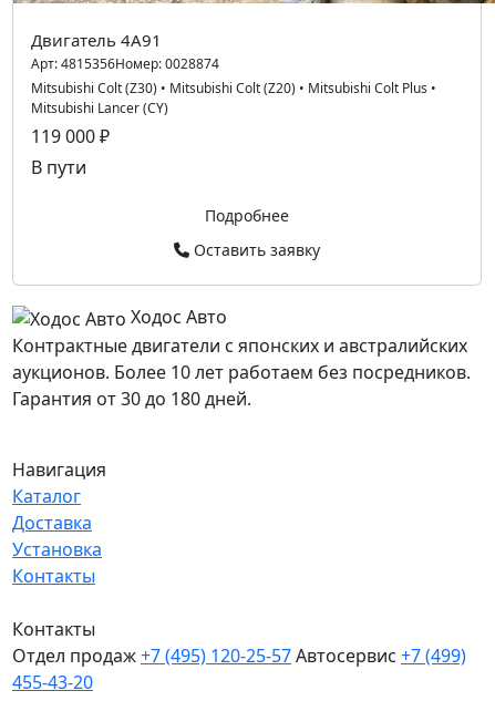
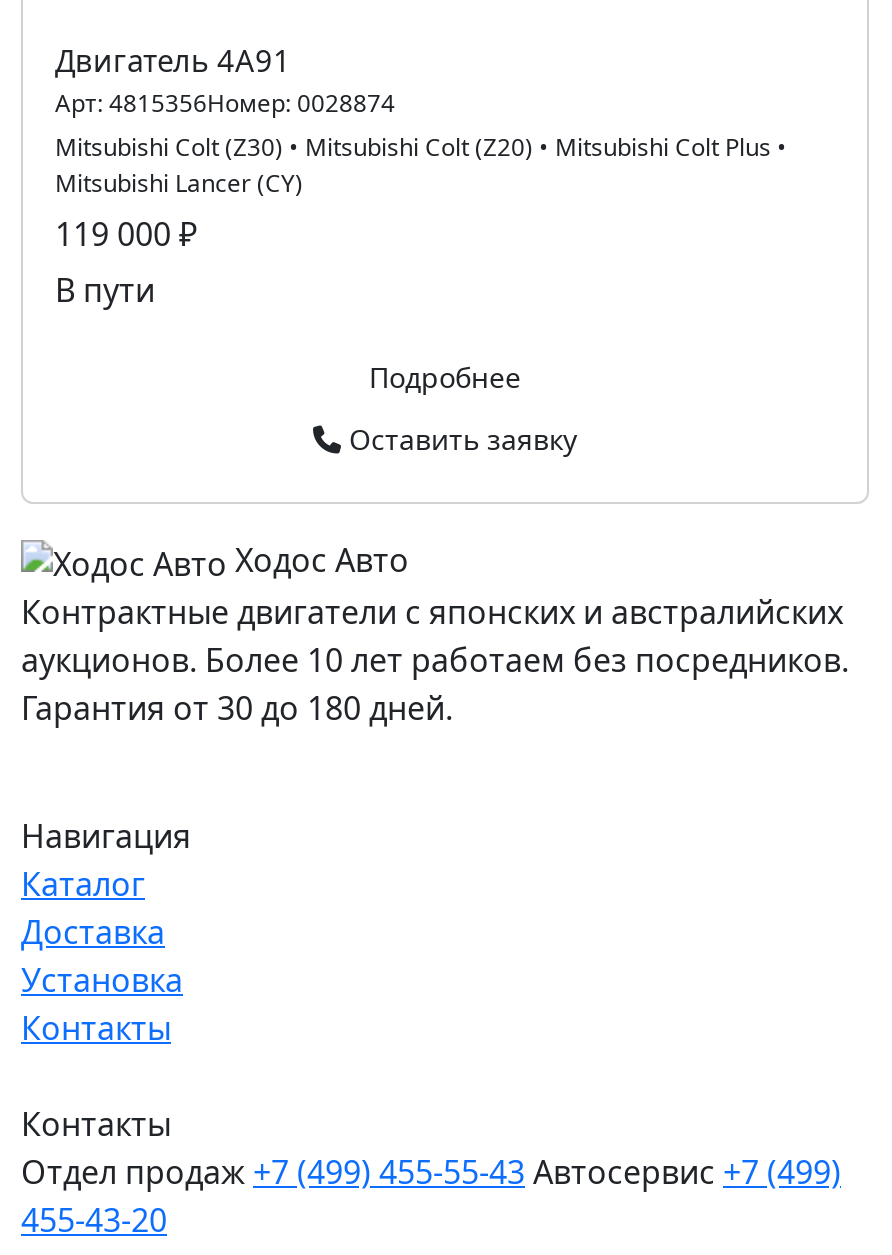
- Отдел продаж +7 (495) 120-25-57 Автосервис +7 (499)
+ Отдел продаж +7 (499) 455-55-43 Автосервис +7 (499)
